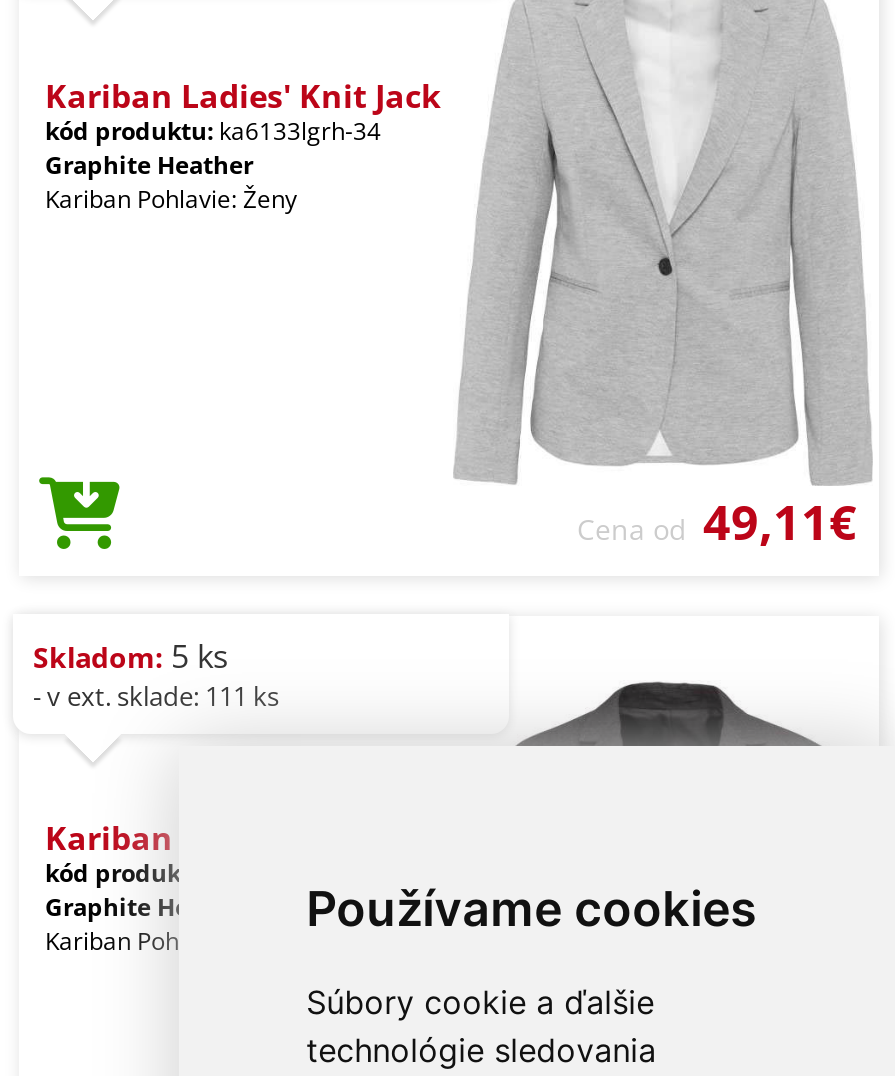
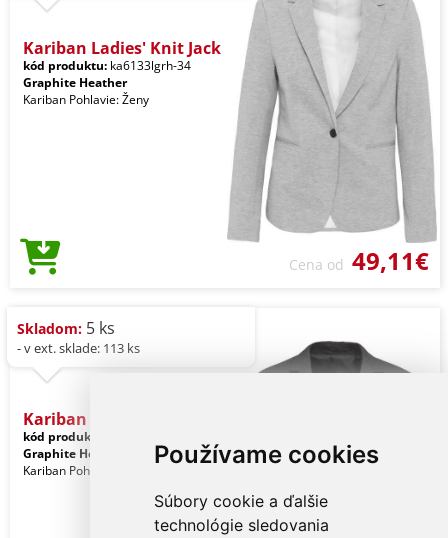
- - v ext. sklade: 111 ks
+ - v ext. sklade: 113 ks
